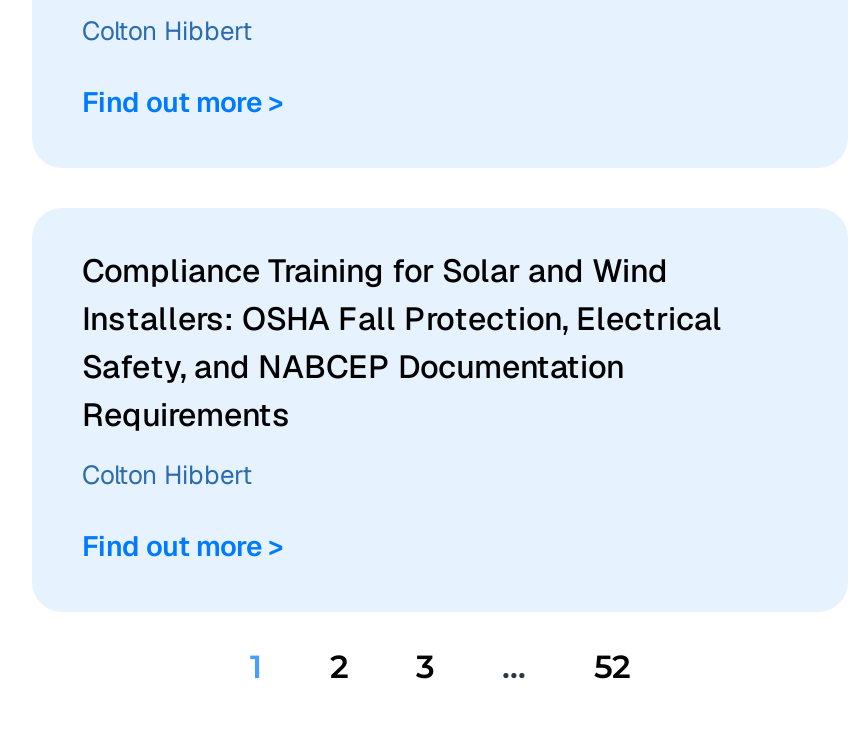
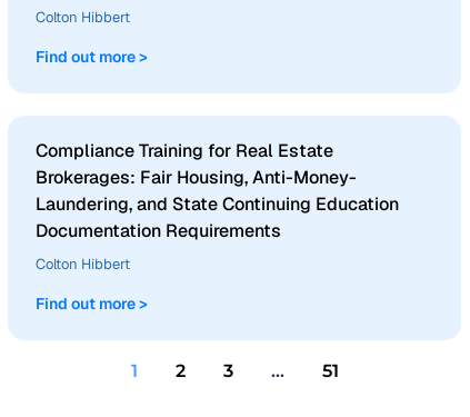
- Compliance Training for Solar and Wind
- Installers: OSHA Fall Protection, Electrical
- Safety, and NABCEP Documentation
- Requirements
+ Compliance Training for Real Estate
+ Brokerages: Fair Housing, Anti-Money-
+ Laundering, and State Continuing Education
+ Documentation Requirements

- 52
+ 51
